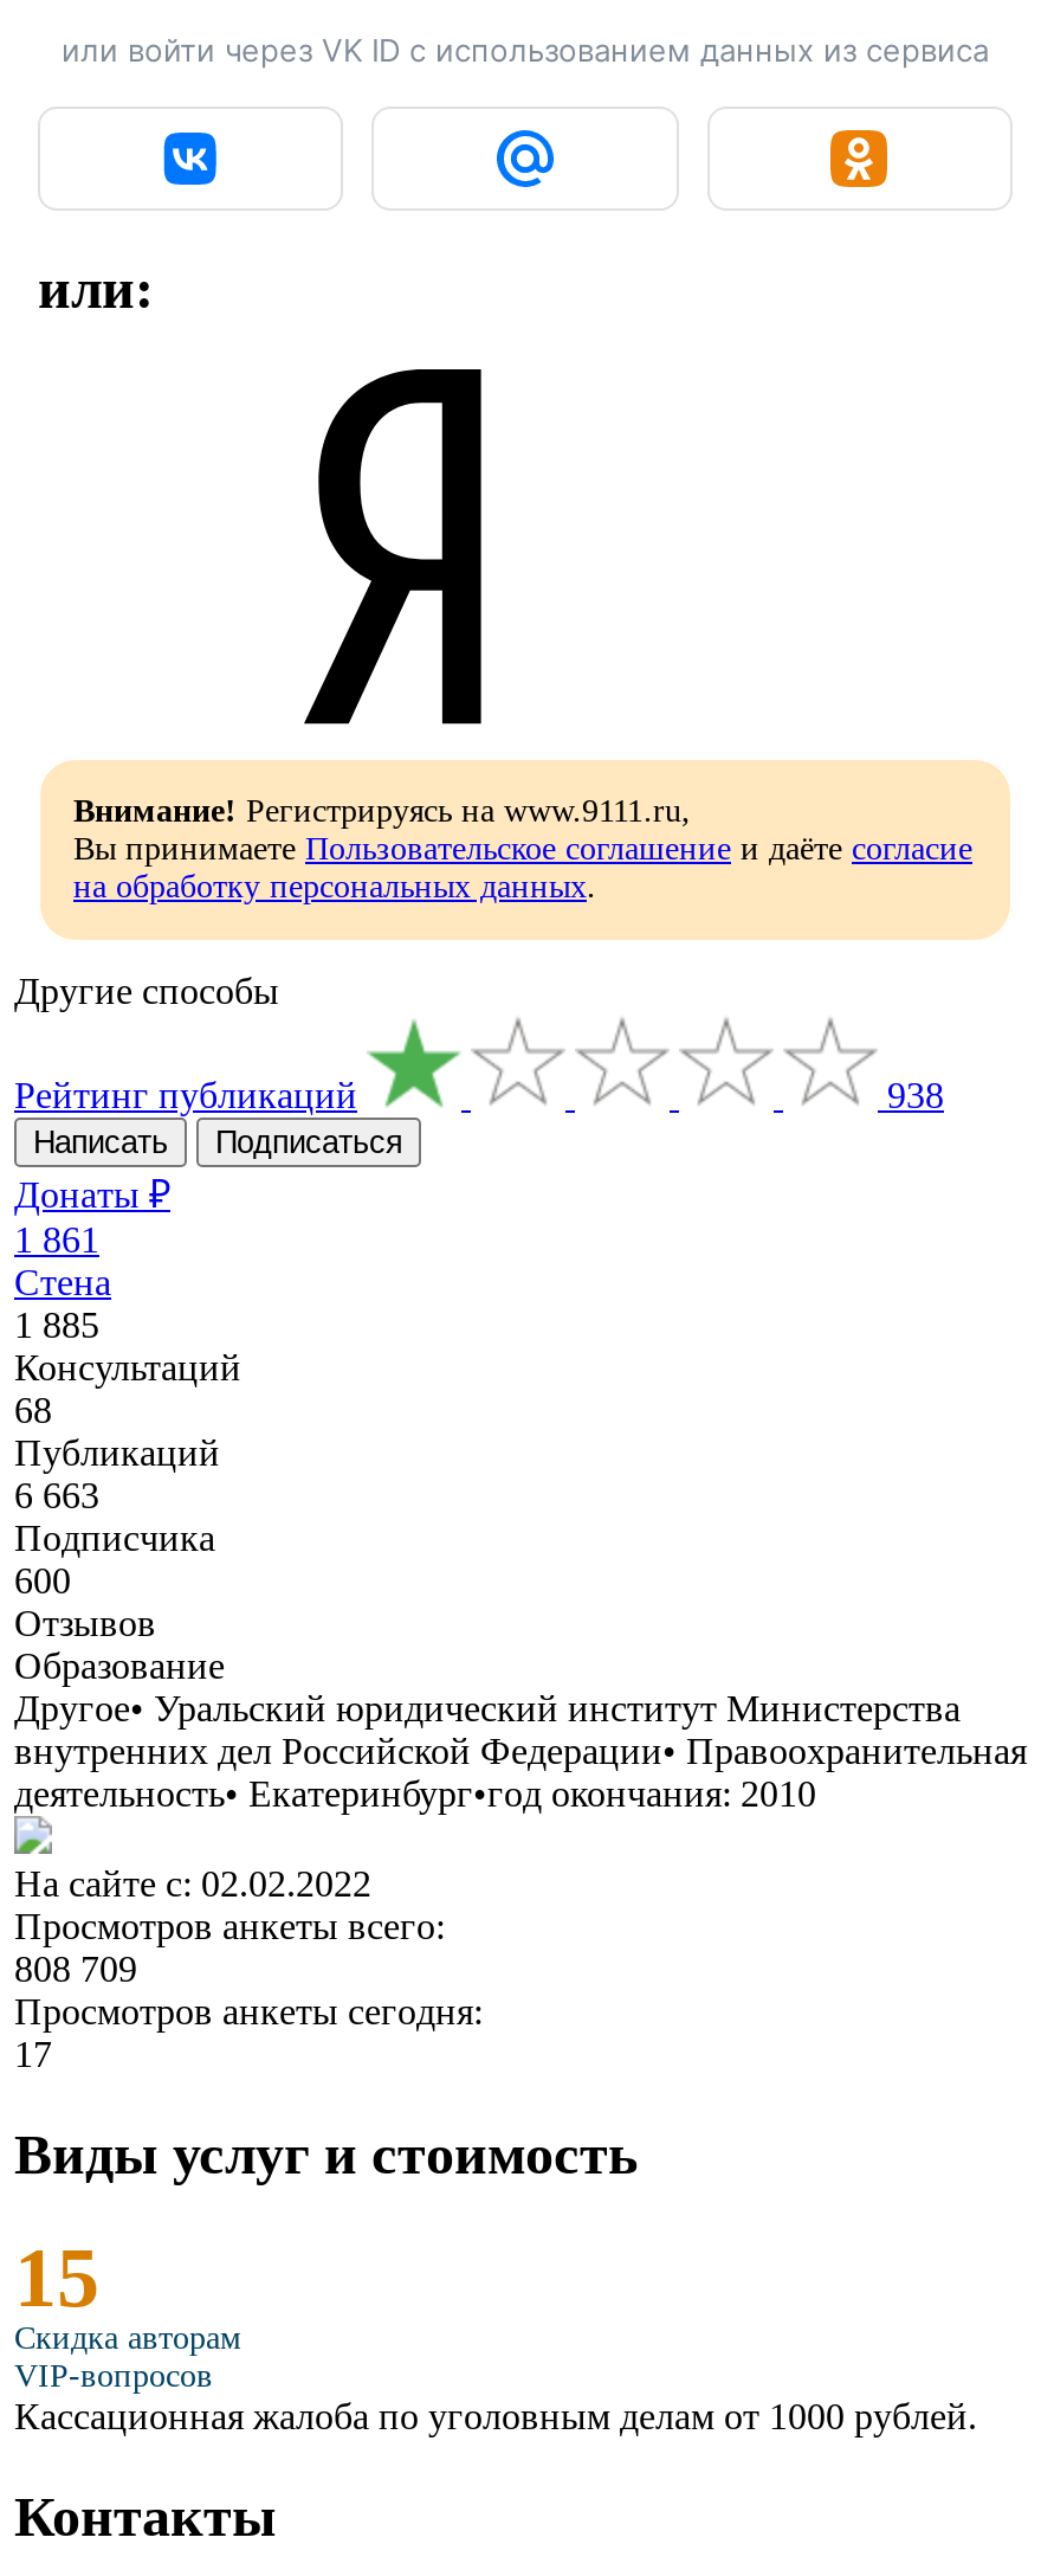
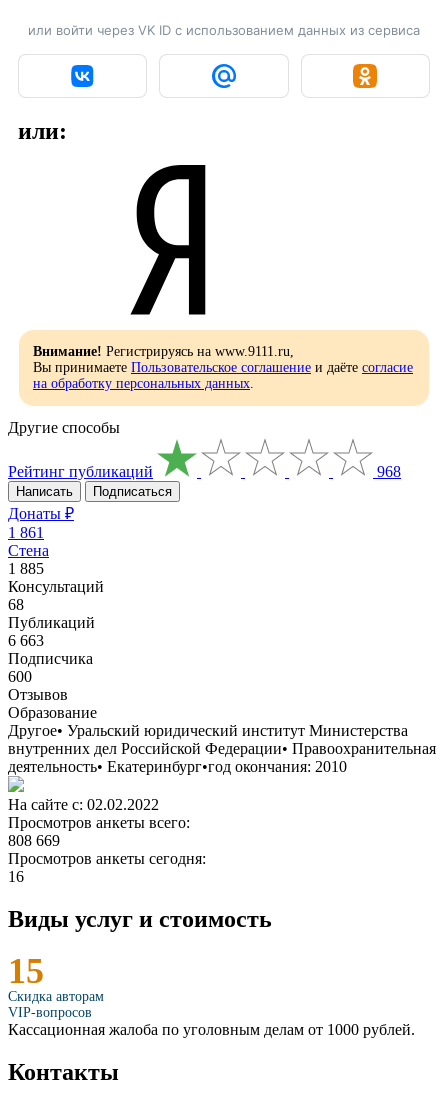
- 938
+ 968

- 808 709
+ 808 669

- 17
+ 16
